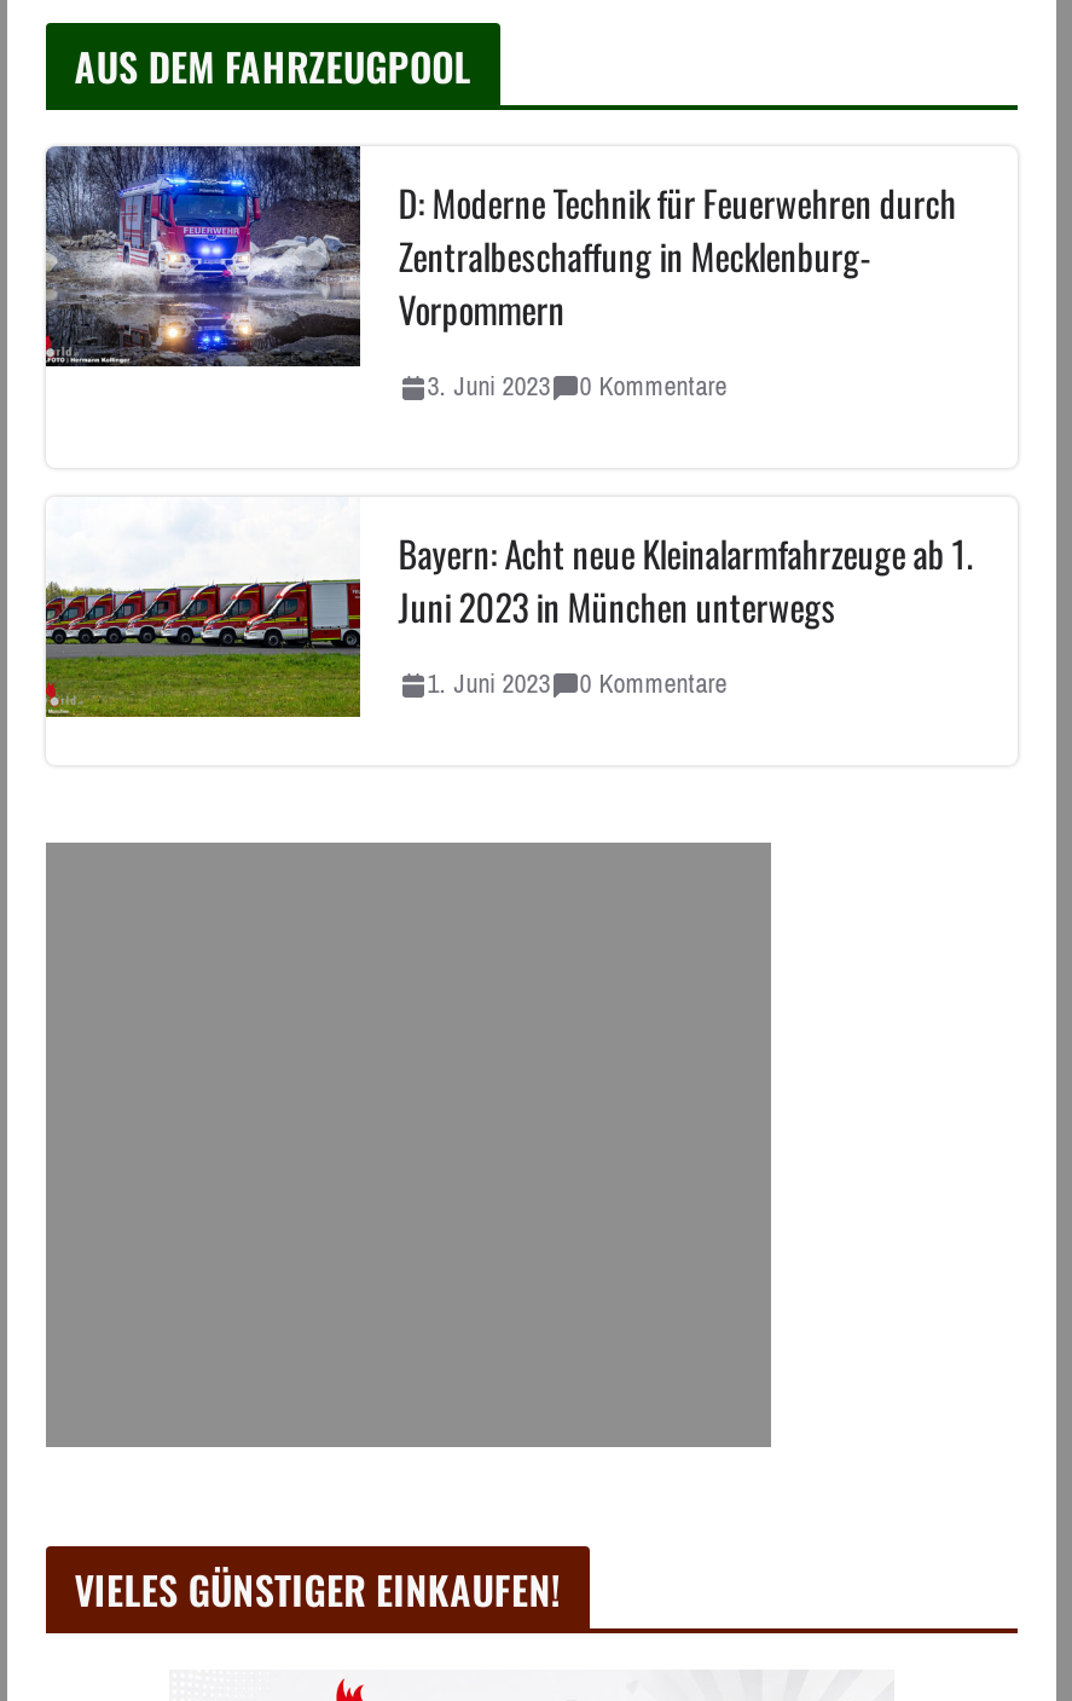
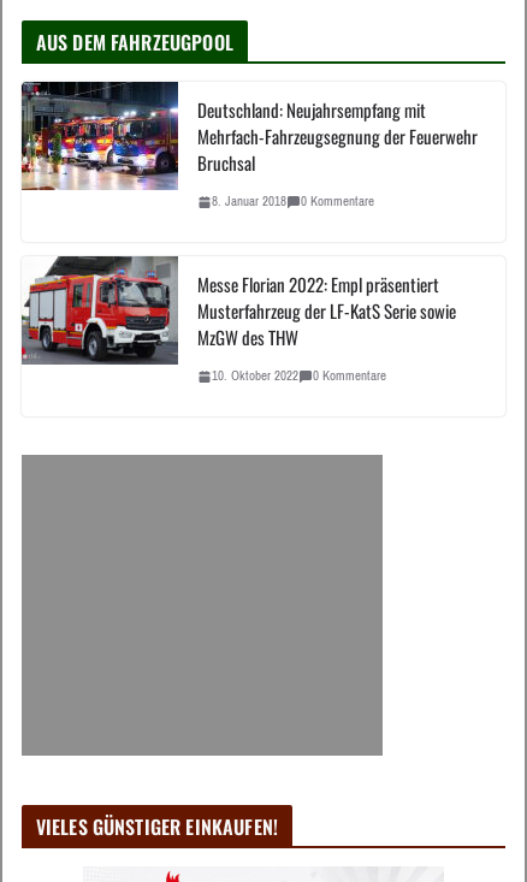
- [image]
- D: Moderne Technik für Feuerwehren durch
- Zentralbeschaffung in Mecklenburg-
- Vorpommern
+ [image]
+ Deutschland: Neujahrsempfang mit
+ Mehrfach-Fahrzeugsegnung der Feuerwehr
+ Bruchsal

- 3. Juni 2023 0 Kommentare
+ 8. Januar 2018 0 Kommentare

- [image]
- Bayern: Acht neue Kleinalarmfahrzeuge ab 1.
- Juni 2023 in München unterwegs
+ [image]
+ Messe Florian 2022: Empl präsentiert
+ Musterfahrzeug der LF-KatS Serie sowie
+ MzGW des THW

- 1. Juni 2023 0 Kommentare
+ 10. Oktober 2022 0 Kommentare
